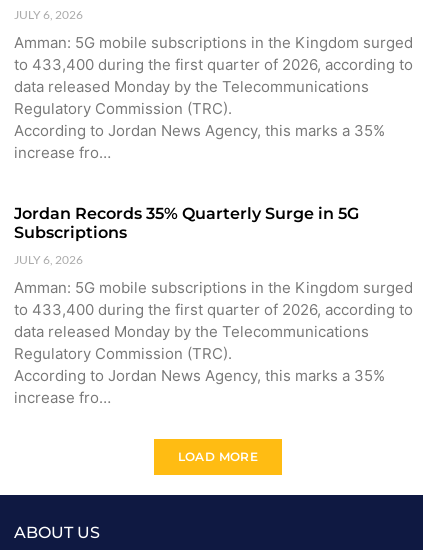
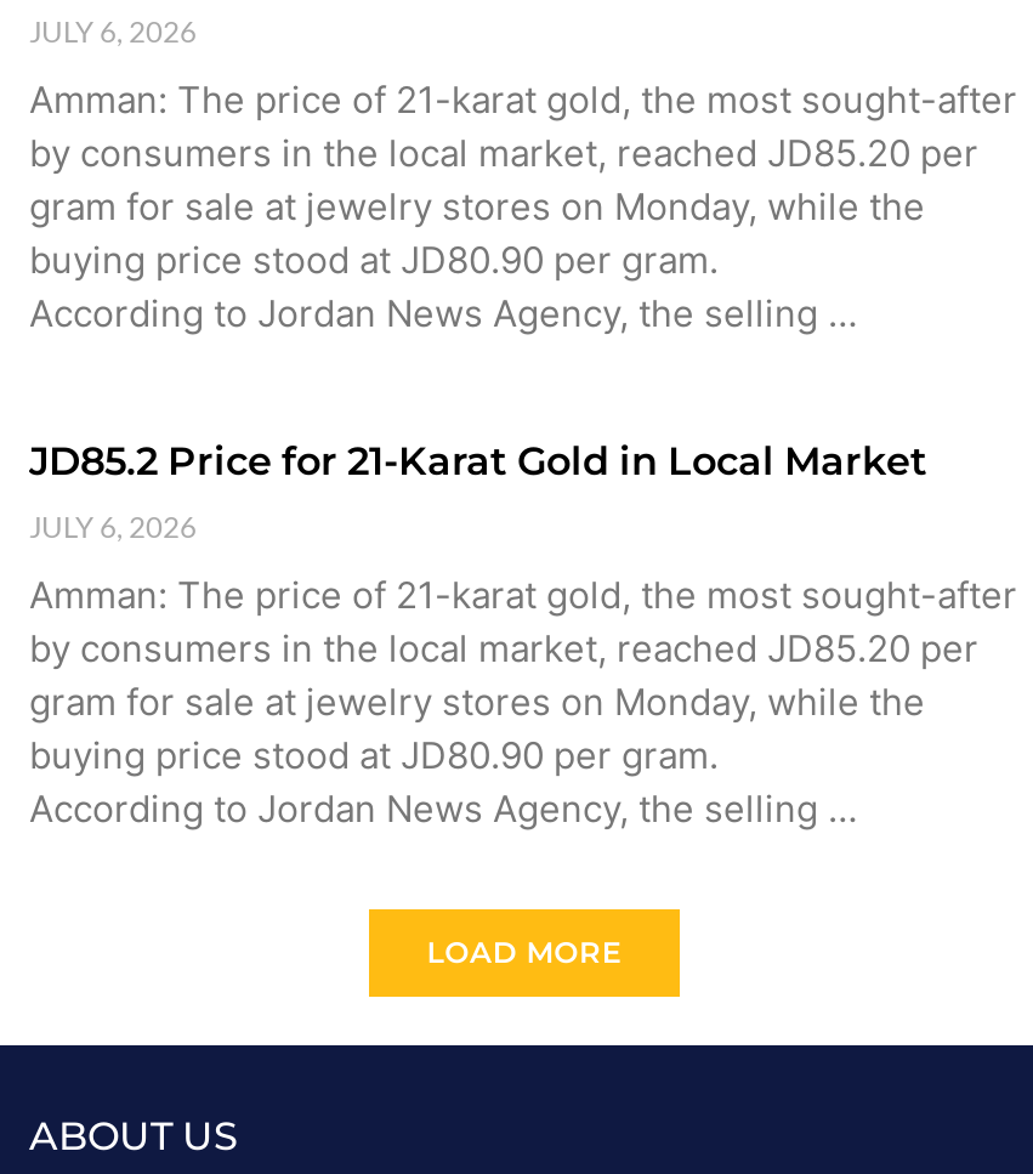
- Amman: 5G mobile subscriptions in the Kingdom surged
- to 433,400 during the first quarter of 2026, according to
- data released Monday by the Telecommunications
- Regulatory Commission (TRC).
- According to Jordan News Agency, this marks a 35%
- increase fro…
+ Amman: The price of 21-karat gold, the most sought-after
+ by consumers in the local market, reached JD85.20 per
+ gram for sale at jewelry stores on Monday, while the
+ buying price stood at JD80.90 per gram.
+ According to Jordan News Agency, the selling …

- Jordan Records 35% Quarterly Surge in 5G
- Subscriptions
+ JD85.2 Price for 21-Karat Gold in Local Market

- Amman: 5G mobile subscriptions in the Kingdom surged
- to 433,400 during the first quarter of 2026, according to
- data released Monday by the Telecommunications
- Regulatory Commission (TRC).
- According to Jordan News Agency, this marks a 35%
- increase fro…
+ Amman: The price of 21-karat gold, the most sought-after
+ by consumers in the local market, reached JD85.20 per
+ gram for sale at jewelry stores on Monday, while the
+ buying price stood at JD80.90 per gram.
+ According to Jordan News Agency, the selling …
